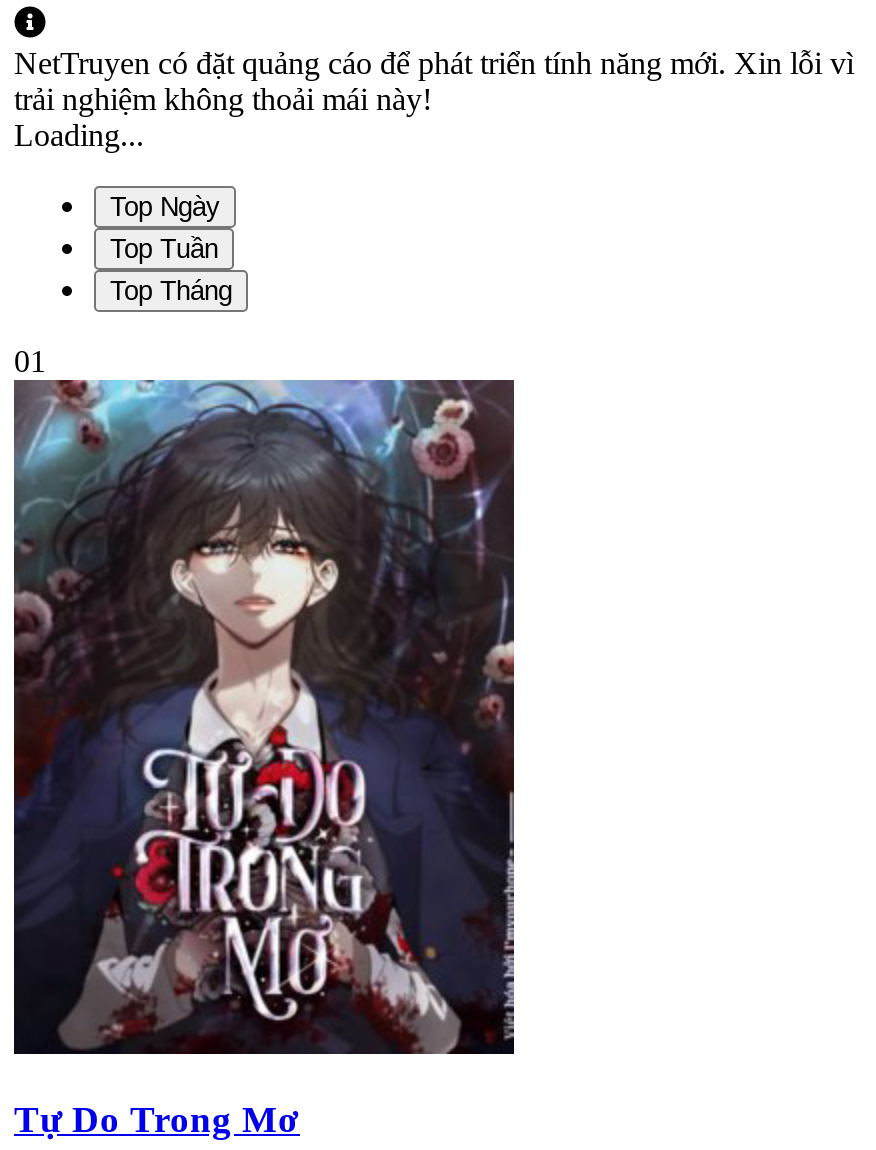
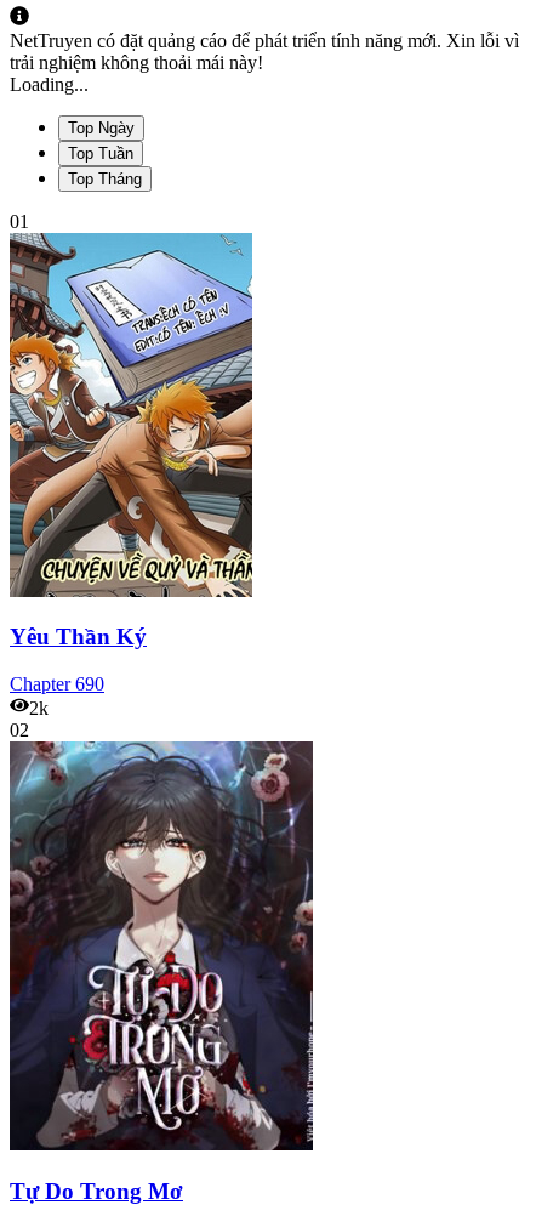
+ [image]
+ Yêu Thần Ký
+ Chapter 690
+ 2k
+ 02
